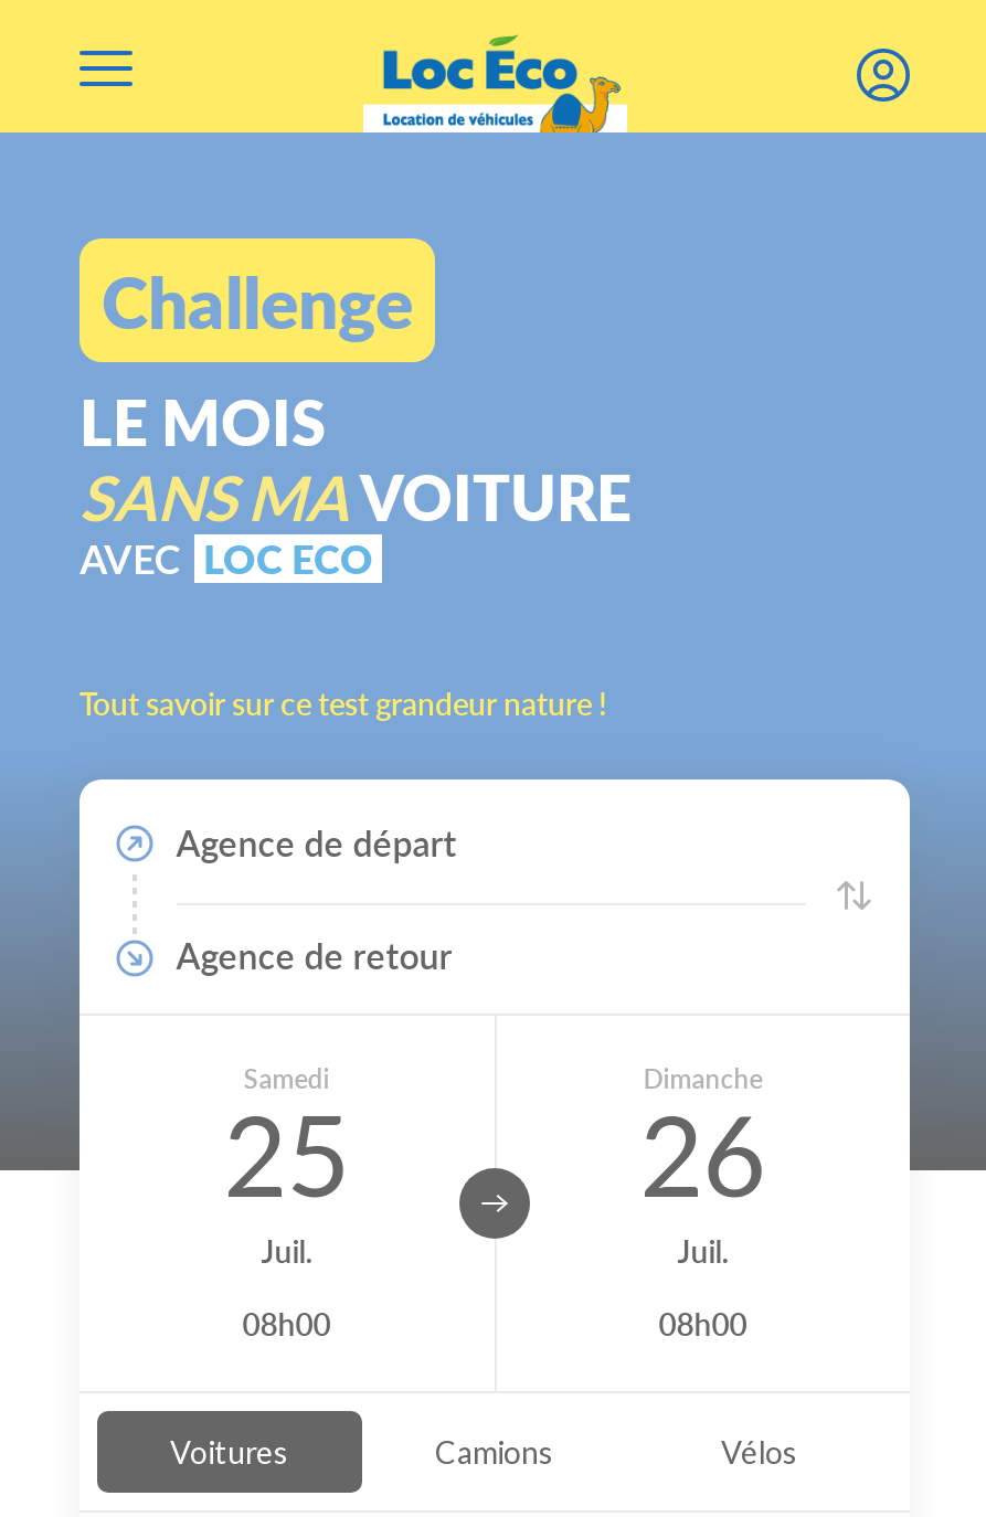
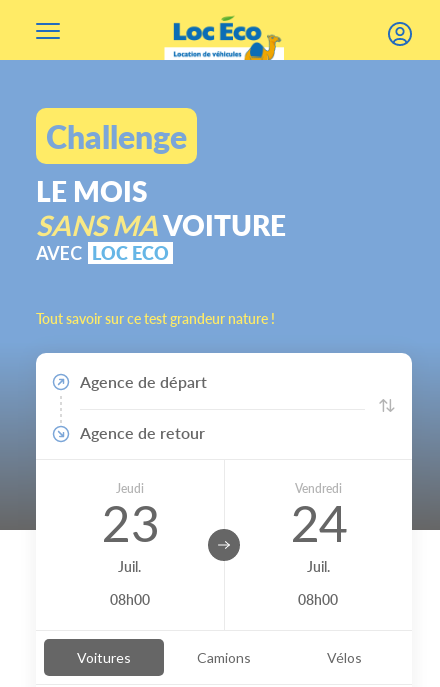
- Samedi
- 25
+ Jeudi
+ 23

- Dimanche
- 26
+ Vendredi
+ 24
